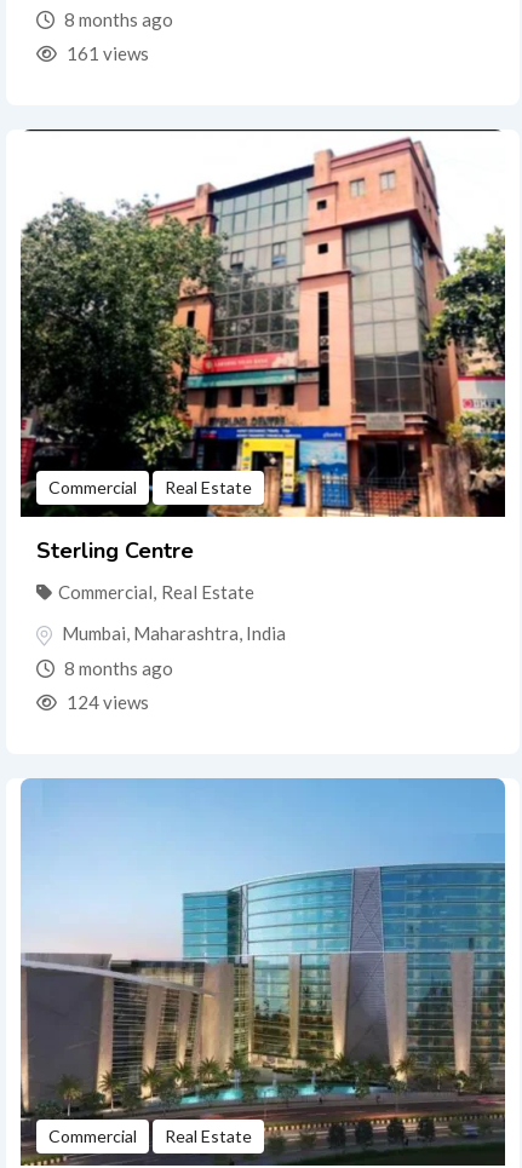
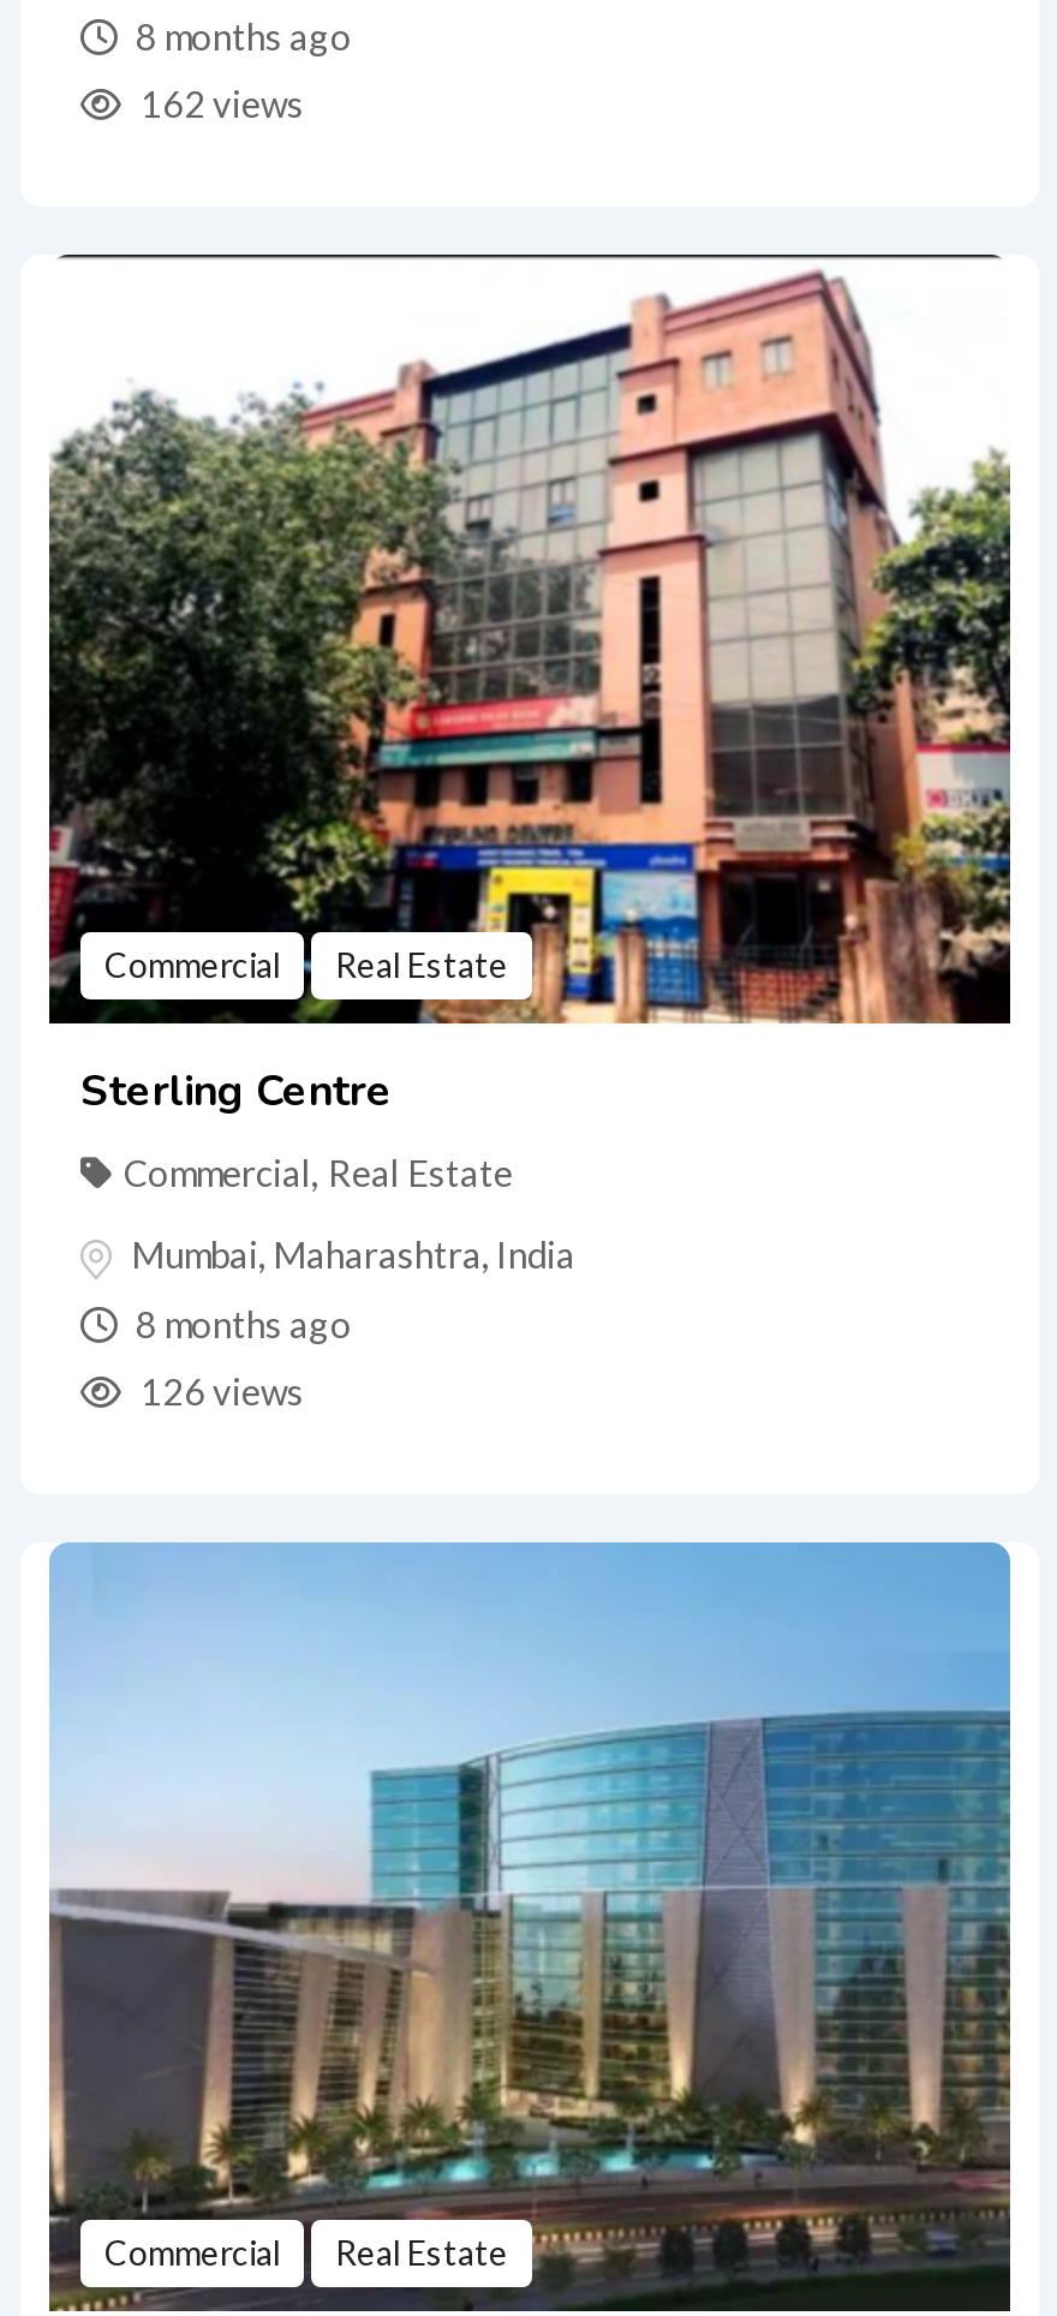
- 161 views
+ 162 views

- 124 views
+ 126 views
